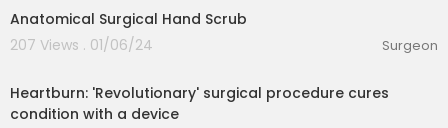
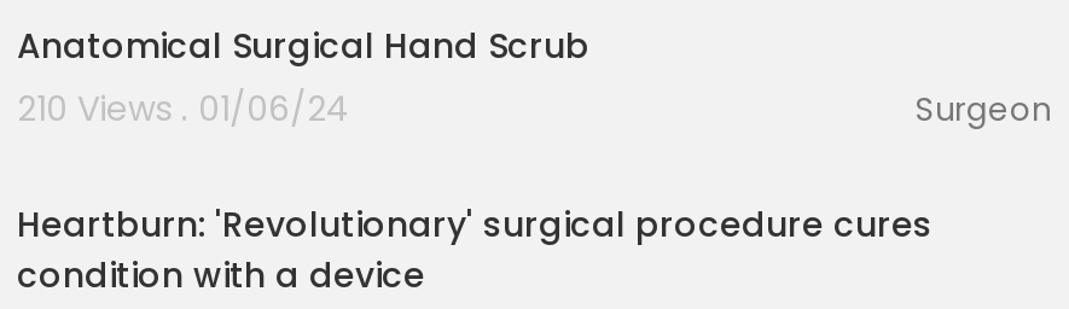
- 207 Views . 01/06/24
+ 210 Views . 01/06/24
